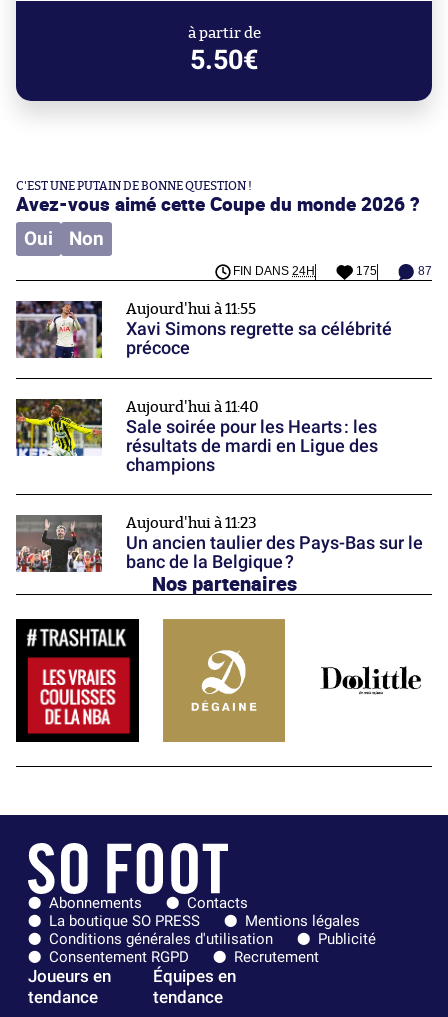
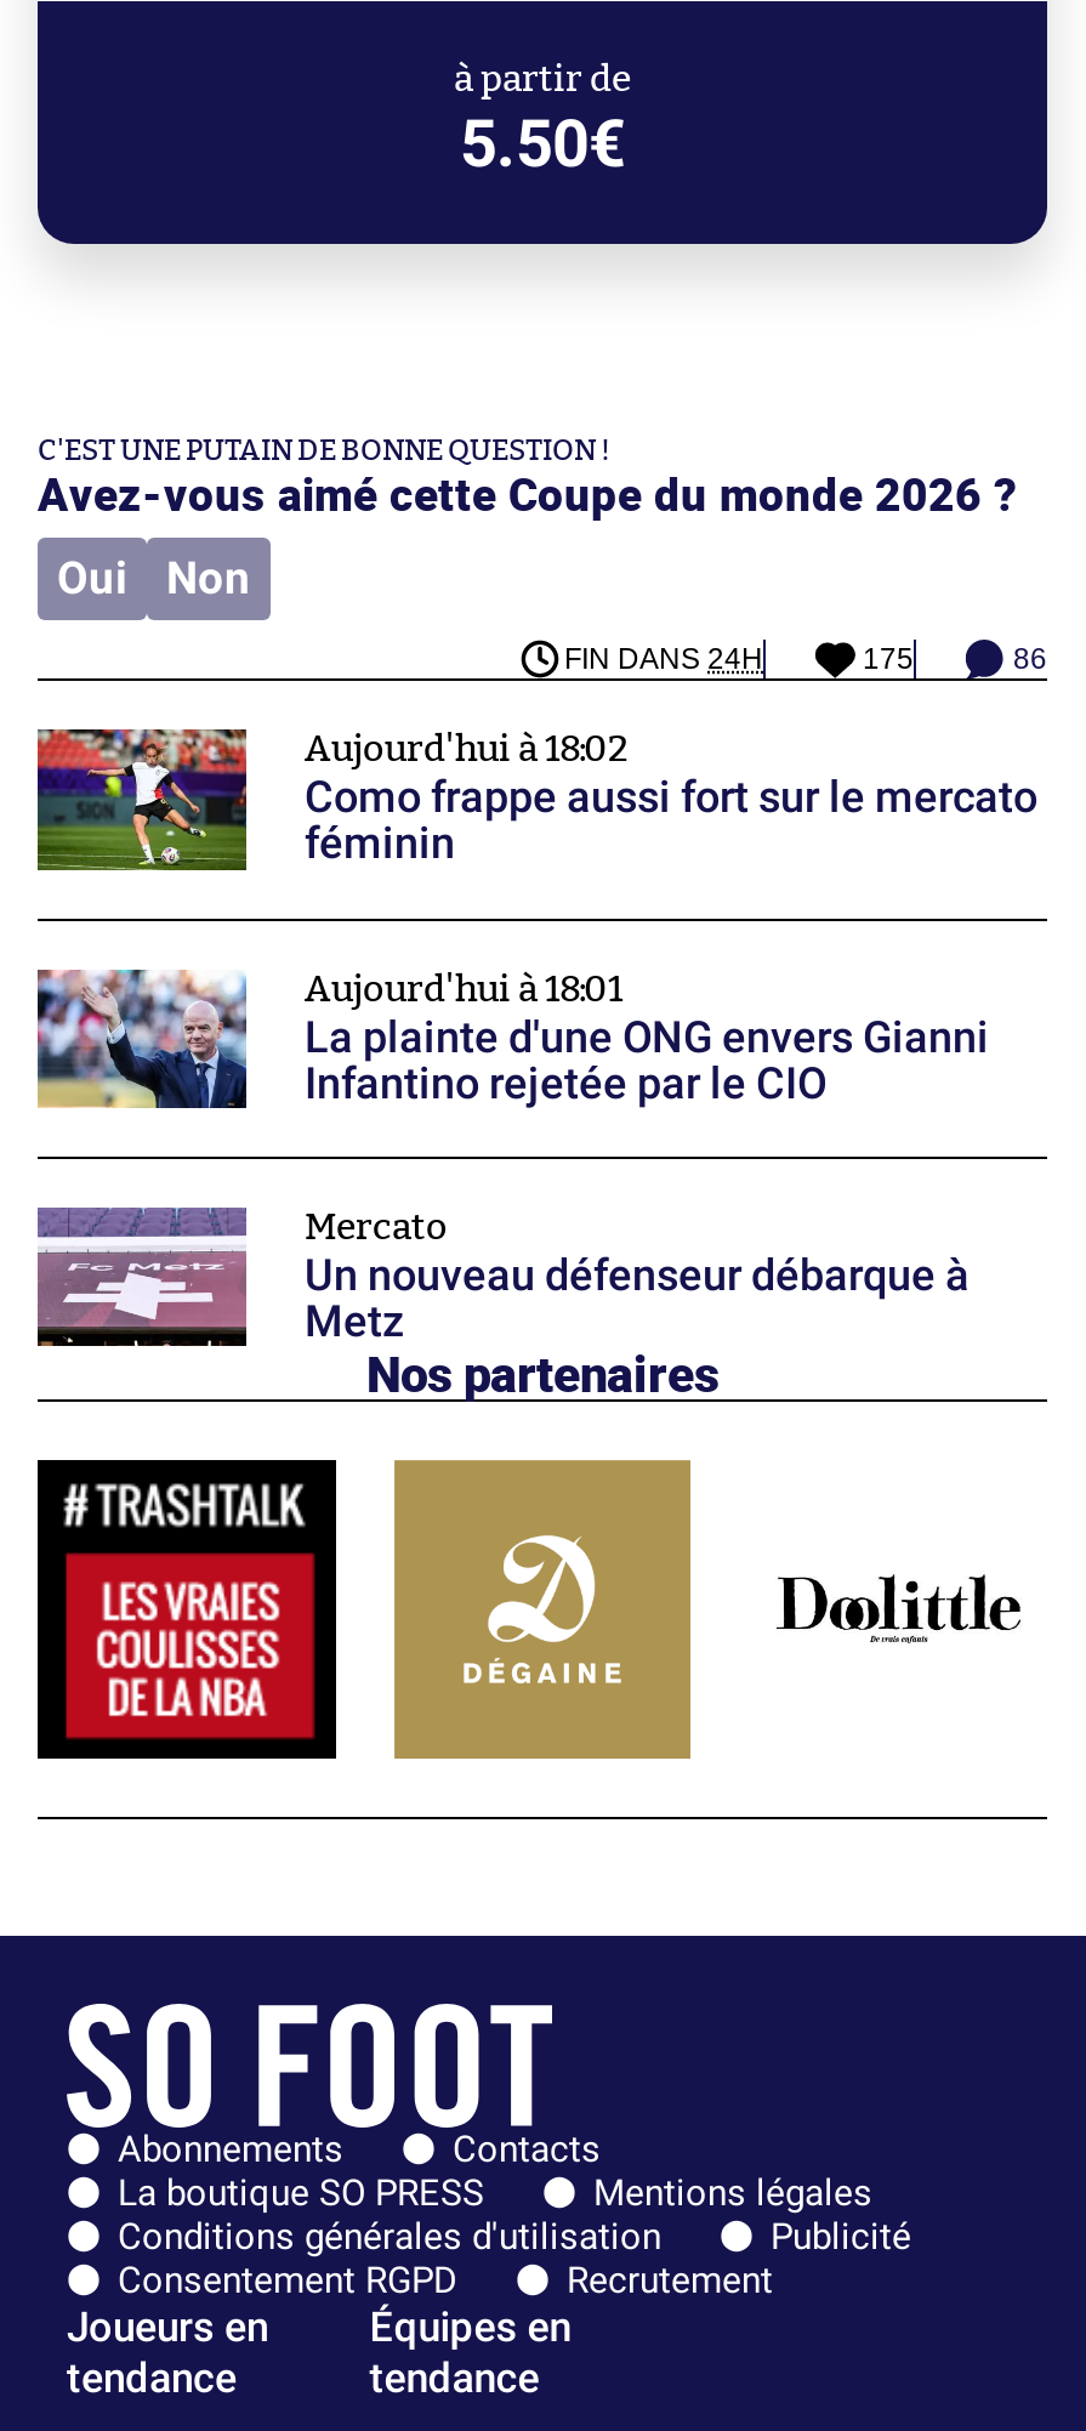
- 87
+ 86

- [image]
- Aujourd'hui à 11:55
- Xavi Simons regrette sa célébrité
- précoce
+ [image]
+ Aujourd'hui à 18:02
+ Como frappe aussi fort sur le mercato
+ féminin

- [image]
- Aujourd'hui à 11:40
- Sale soirée pour les Hearts : les
- résultats de mardi en Ligue des
- champions
+ [image]
+ Aujourd'hui à 18:01
+ La plainte d'une ONG envers Gianni
+ Infantino rejetée par le CIO

- [image]
- Aujourd'hui à 11:23
- Un ancien taulier des Pays-Bas sur le
- banc de la Belgique ?
+ [image]
+ Mercato
+ Un nouveau défenseur débarque à
+ Metz
